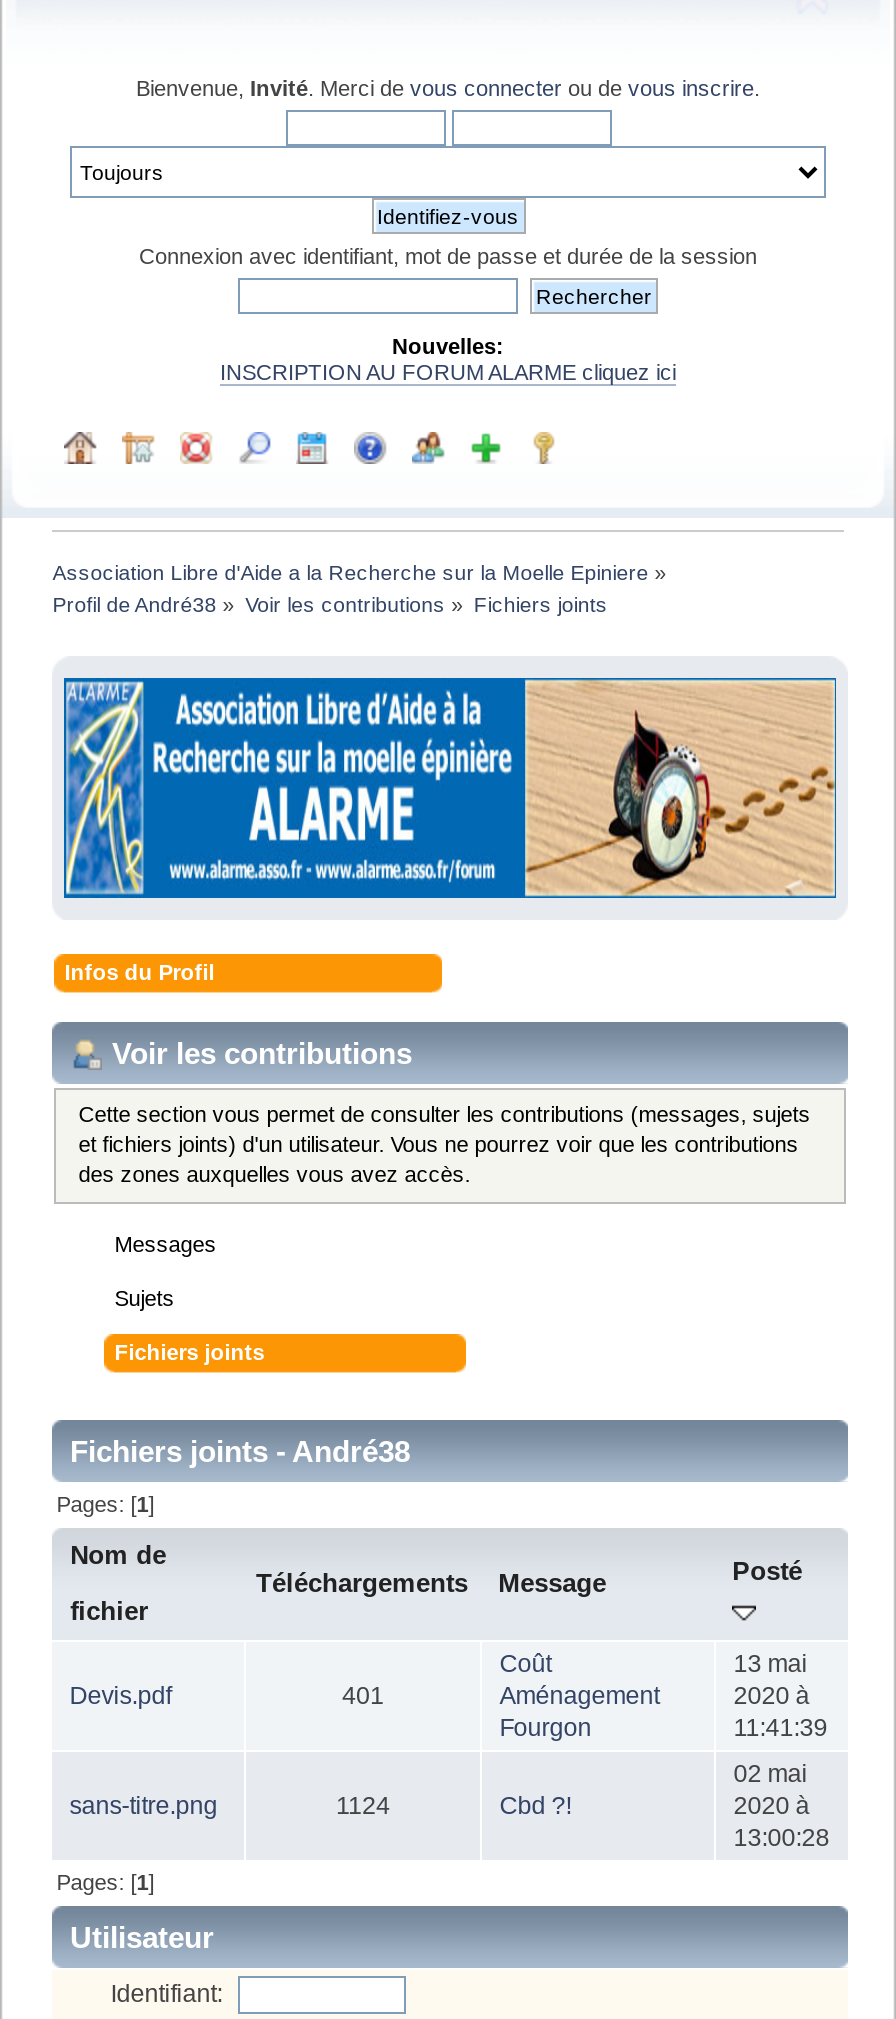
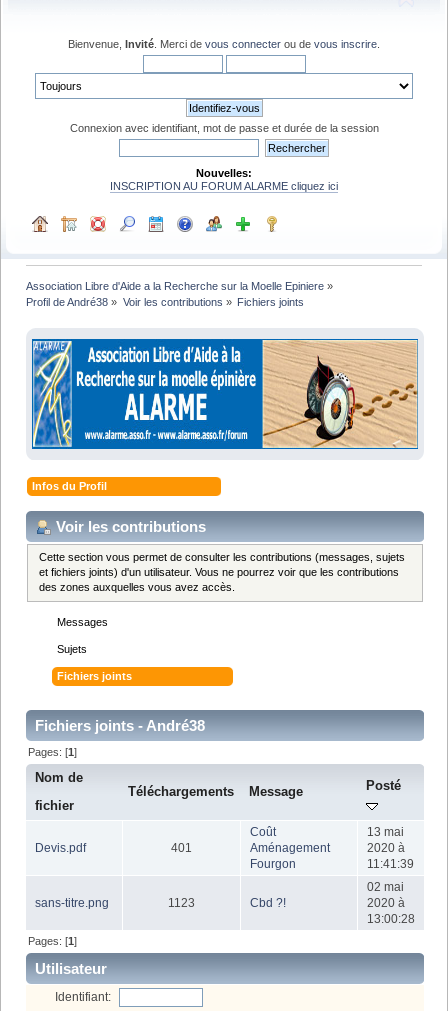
- 1124
+ 1123
